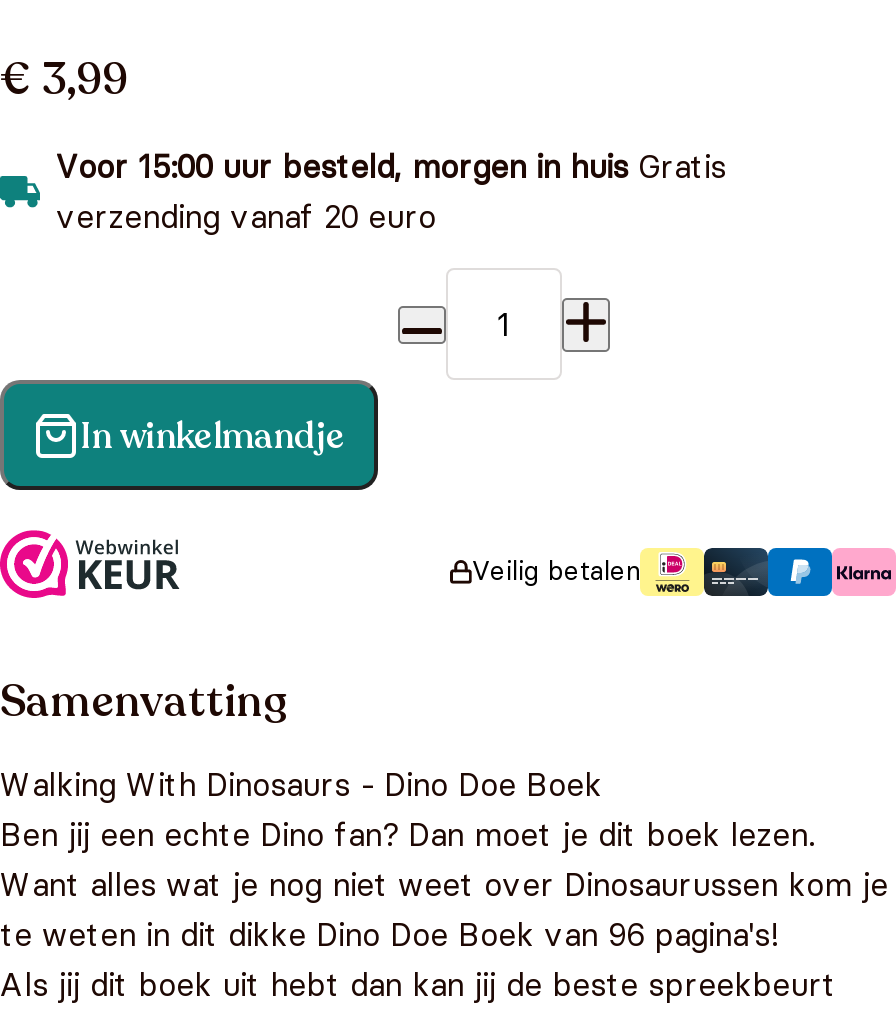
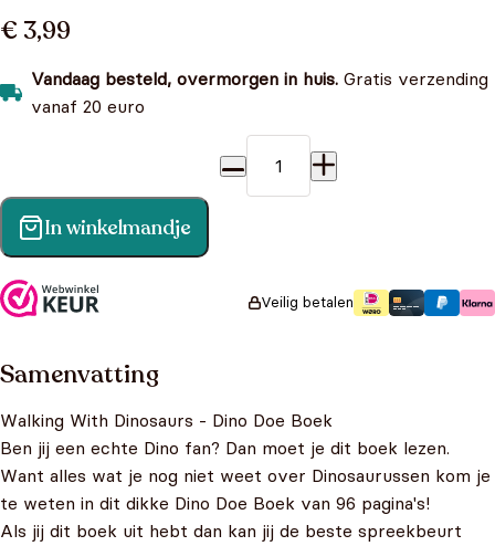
- Voor 15:00 uur besteld, morgen in huis Gratis
- verzending vanaf 20 euro
+ Vandaag besteld, overmorgen in huis. Gratis verzending
+ vanaf 20 euro
